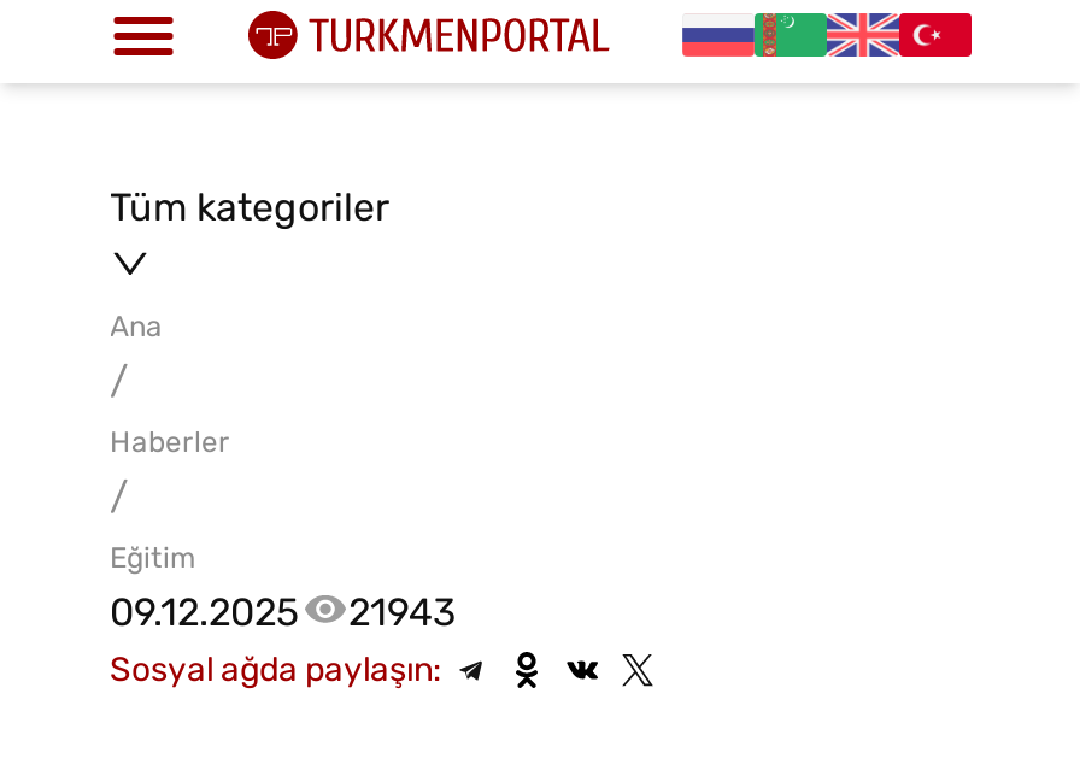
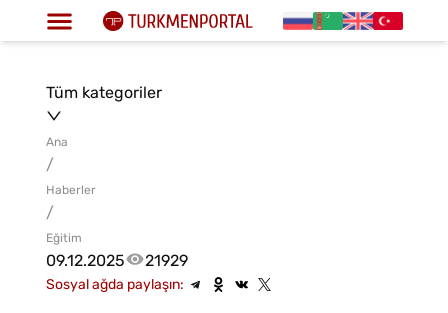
- 09.12.2025 21943
+ 09.12.2025 21929
